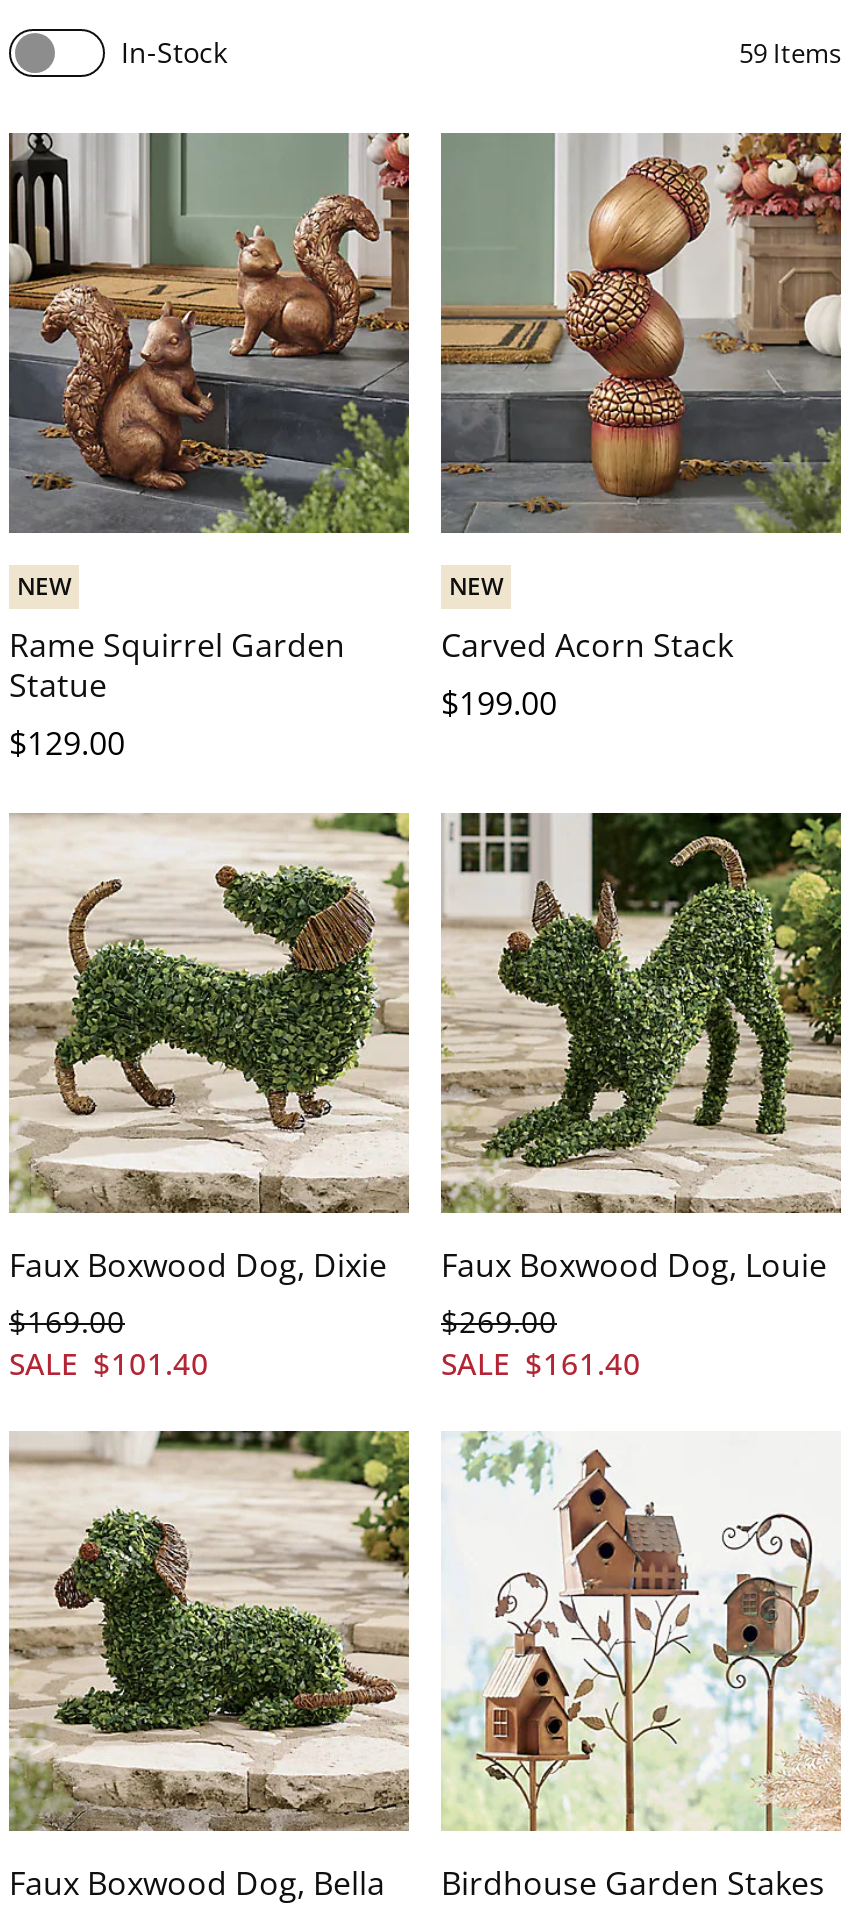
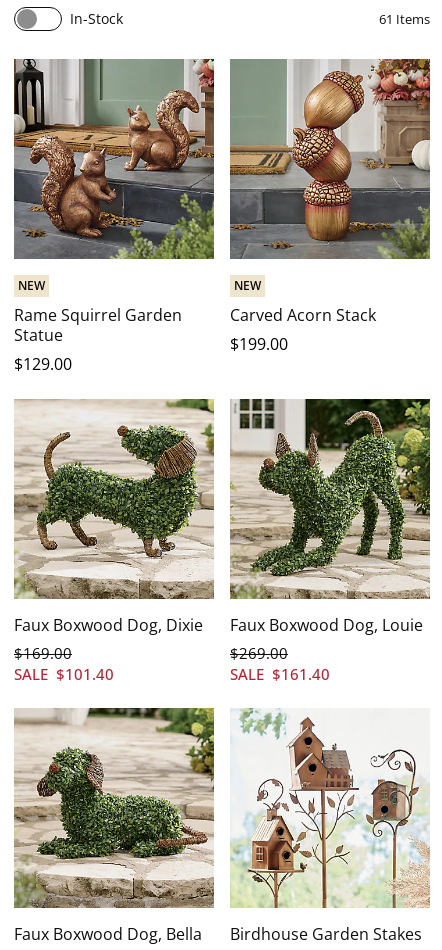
- 59 Items
+ 61 Items
